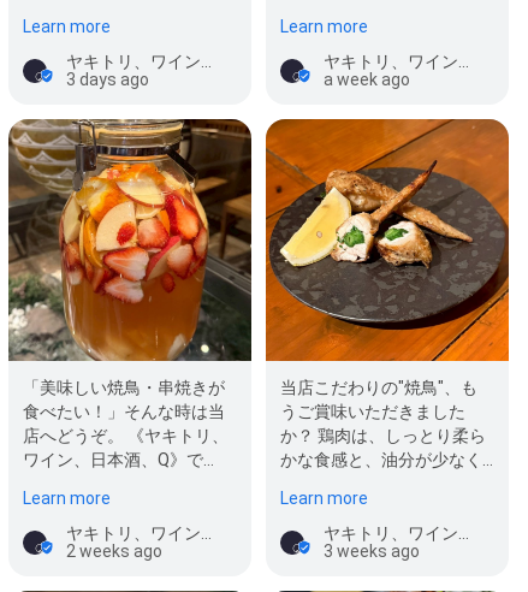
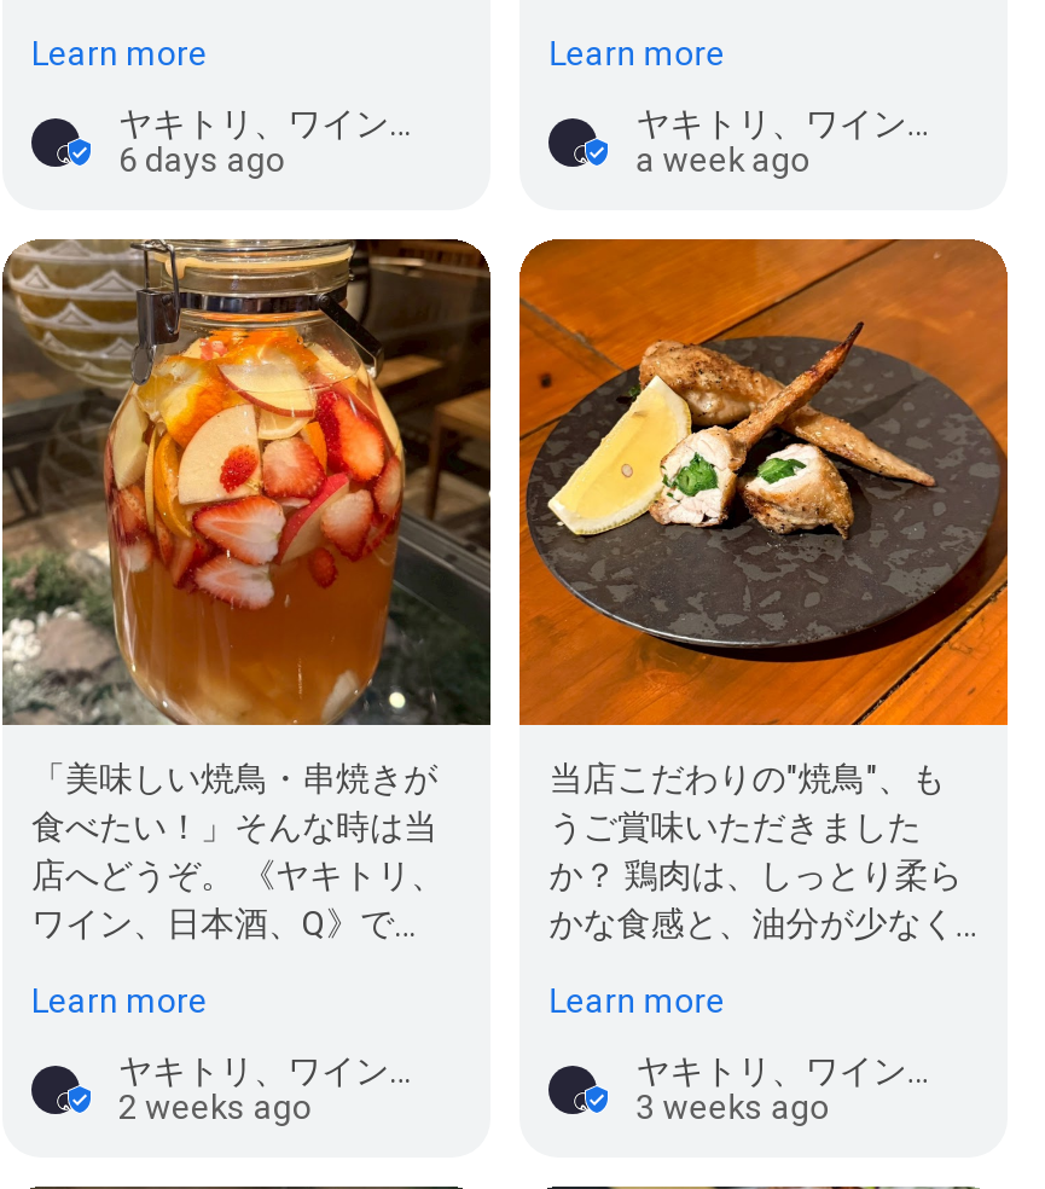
- 3 days ago
+ 6 days ago
